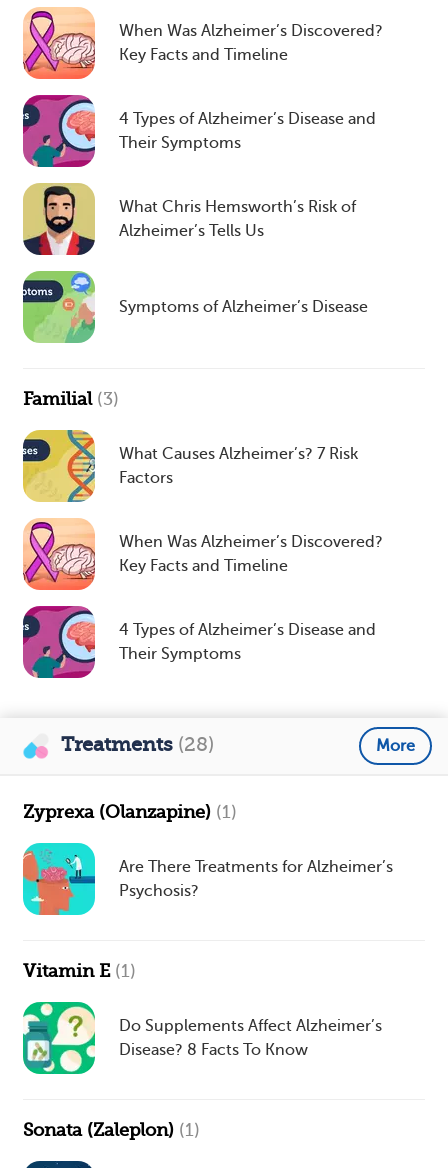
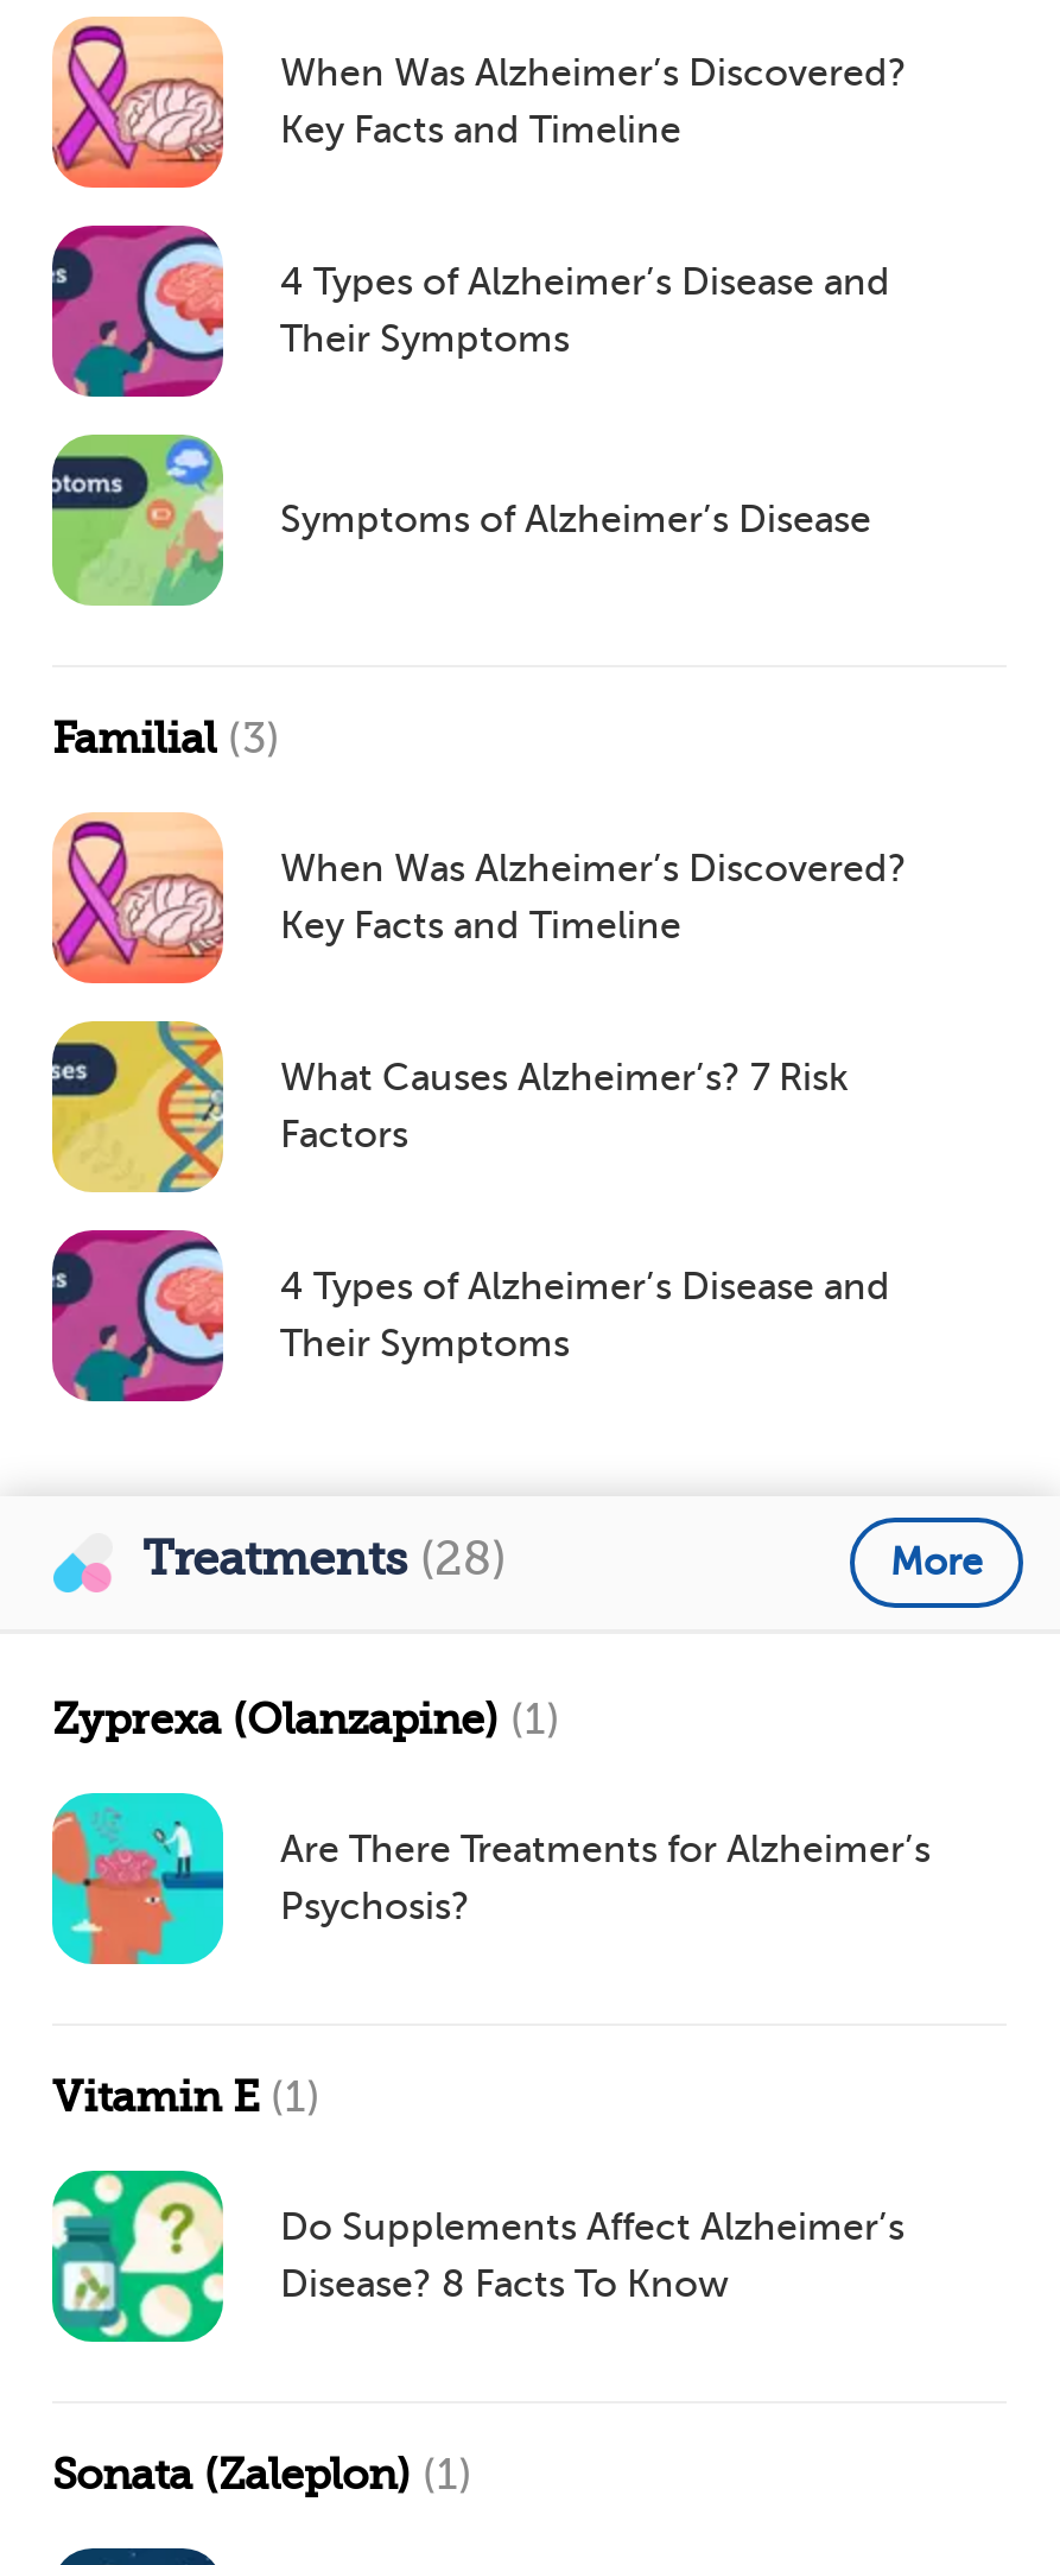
- [image]
- What Chris Hemsworth’s Risk of
- Alzheimer’s Tells Us

+ When Was Alzheimer’s Discovered?
+ Key Facts and Timeline

moved up: [image]

- When Was Alzheimer’s Discovered?
- Key Facts and Timeline
